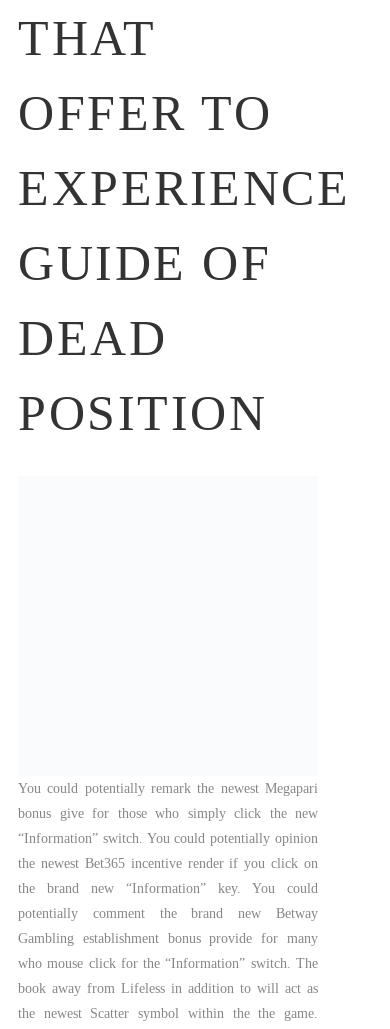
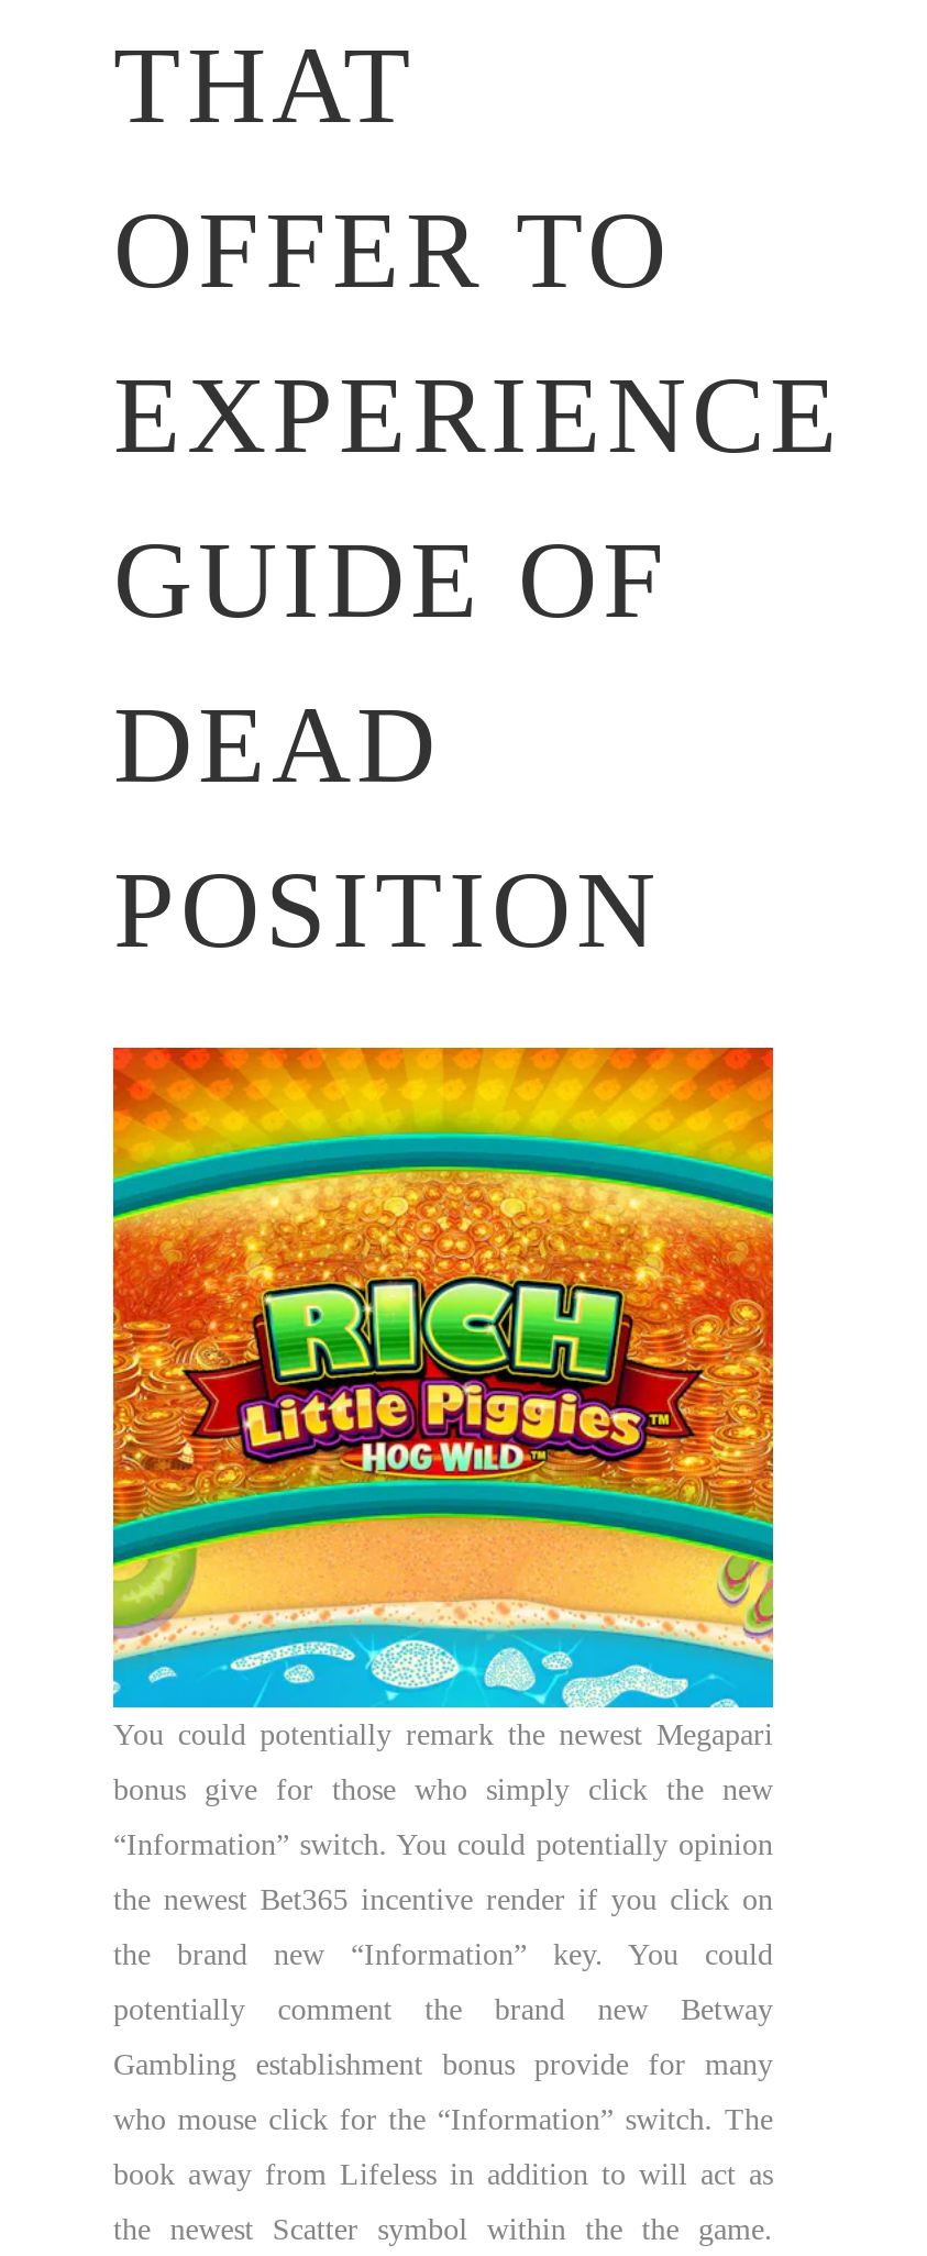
+ [image]
